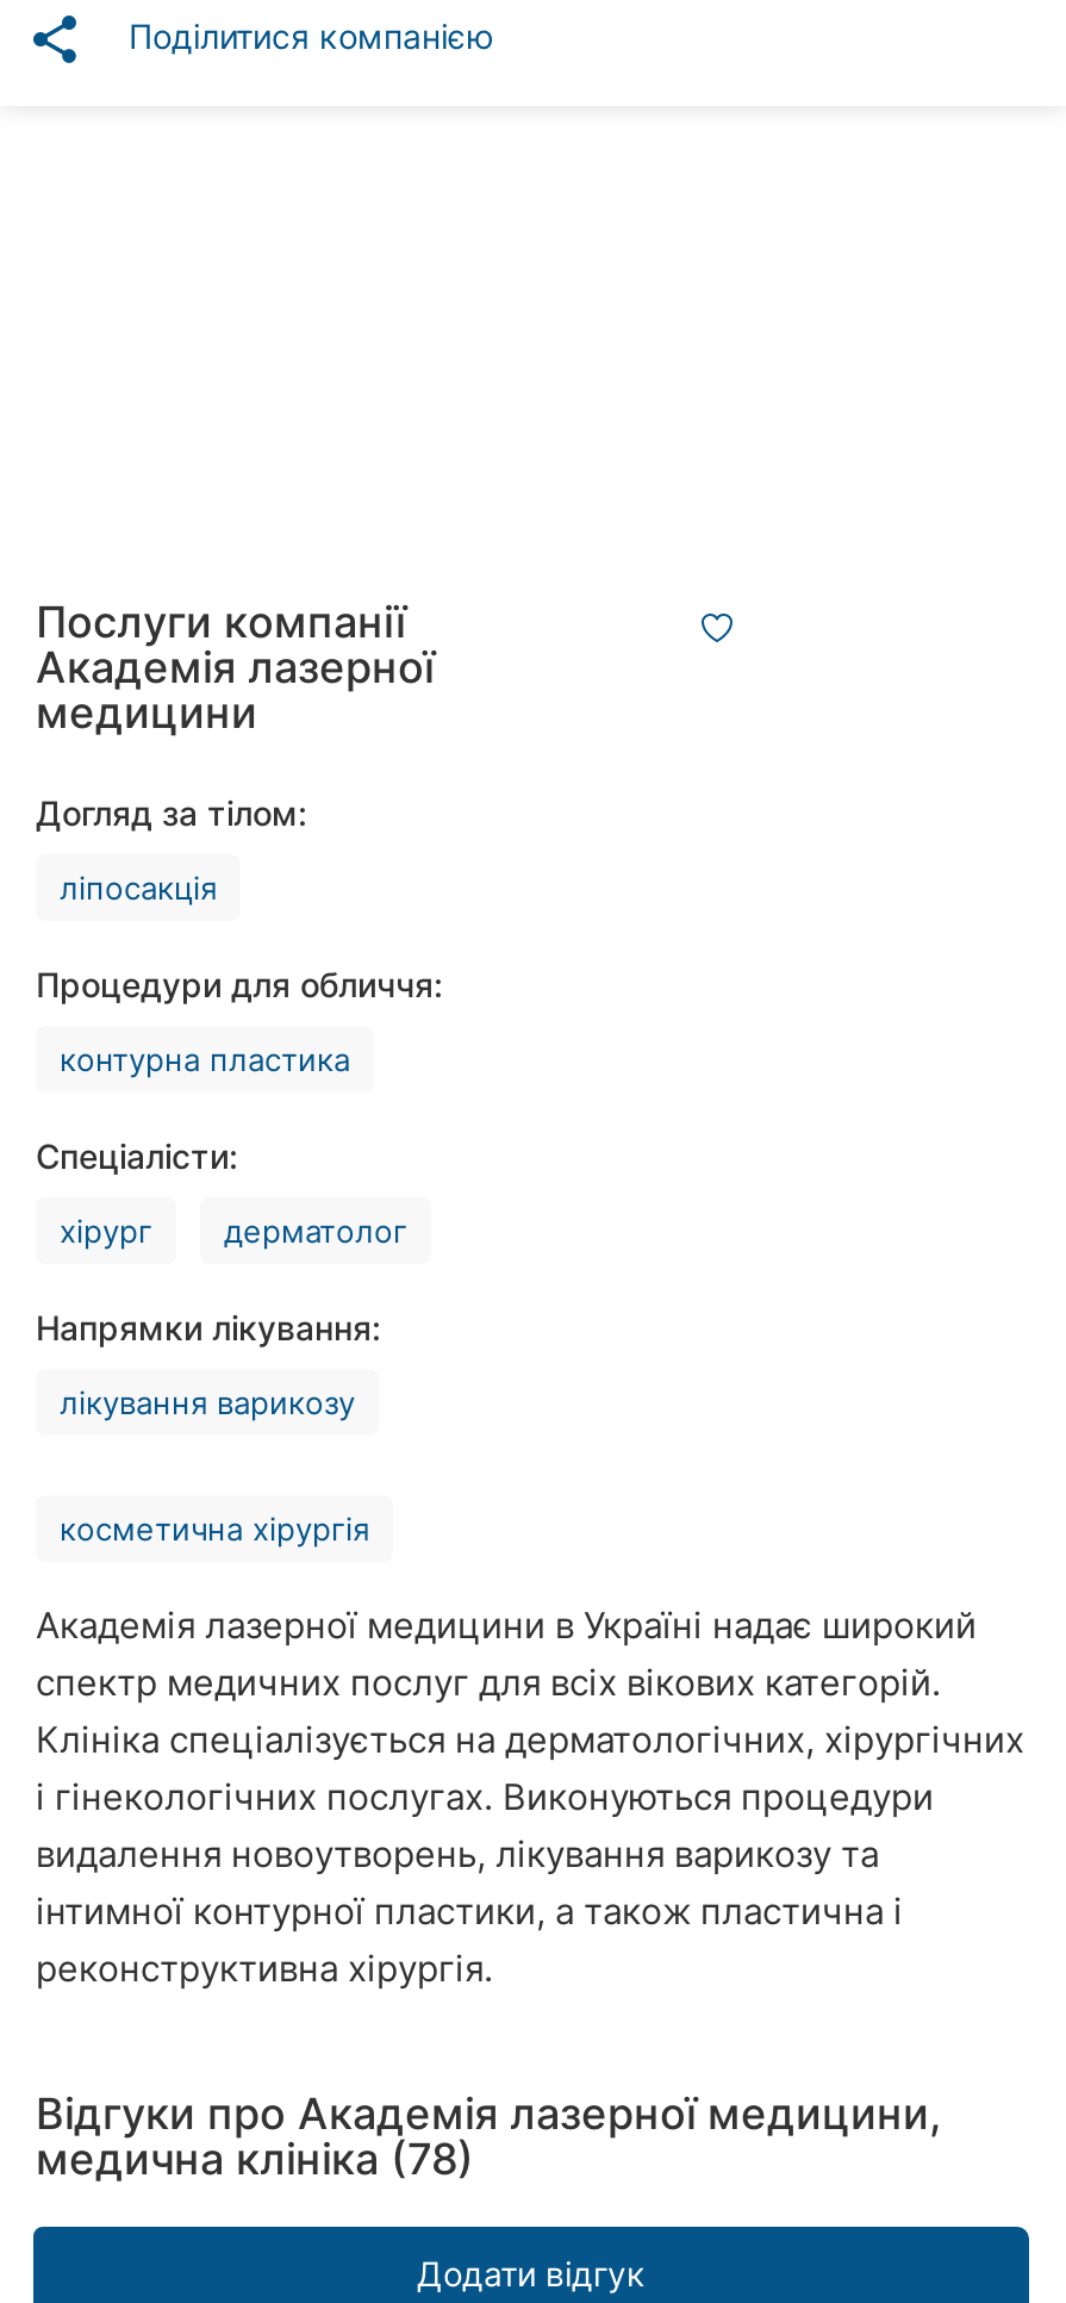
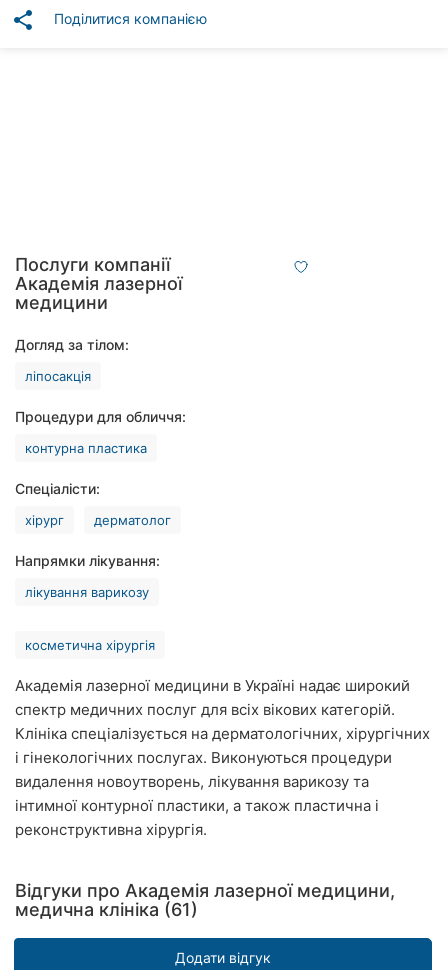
- медична клініка (78)
+ медична клініка (61)
